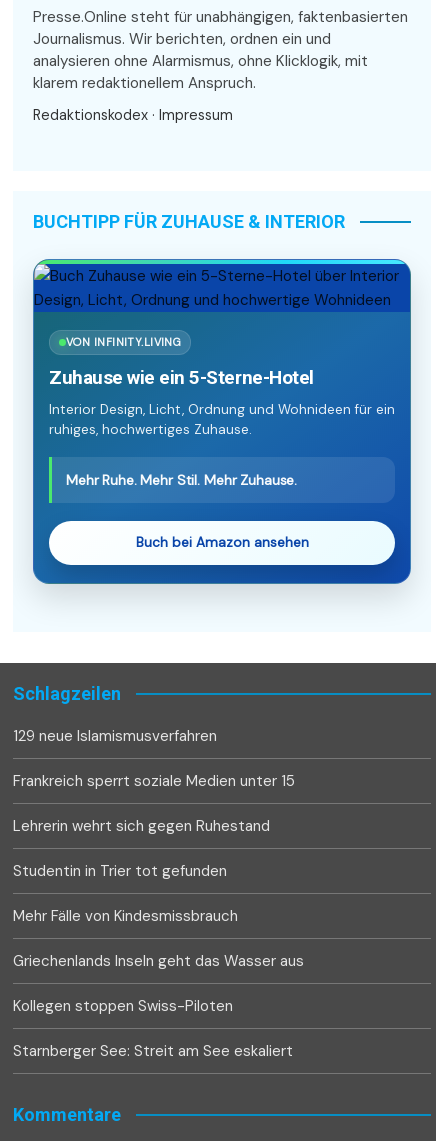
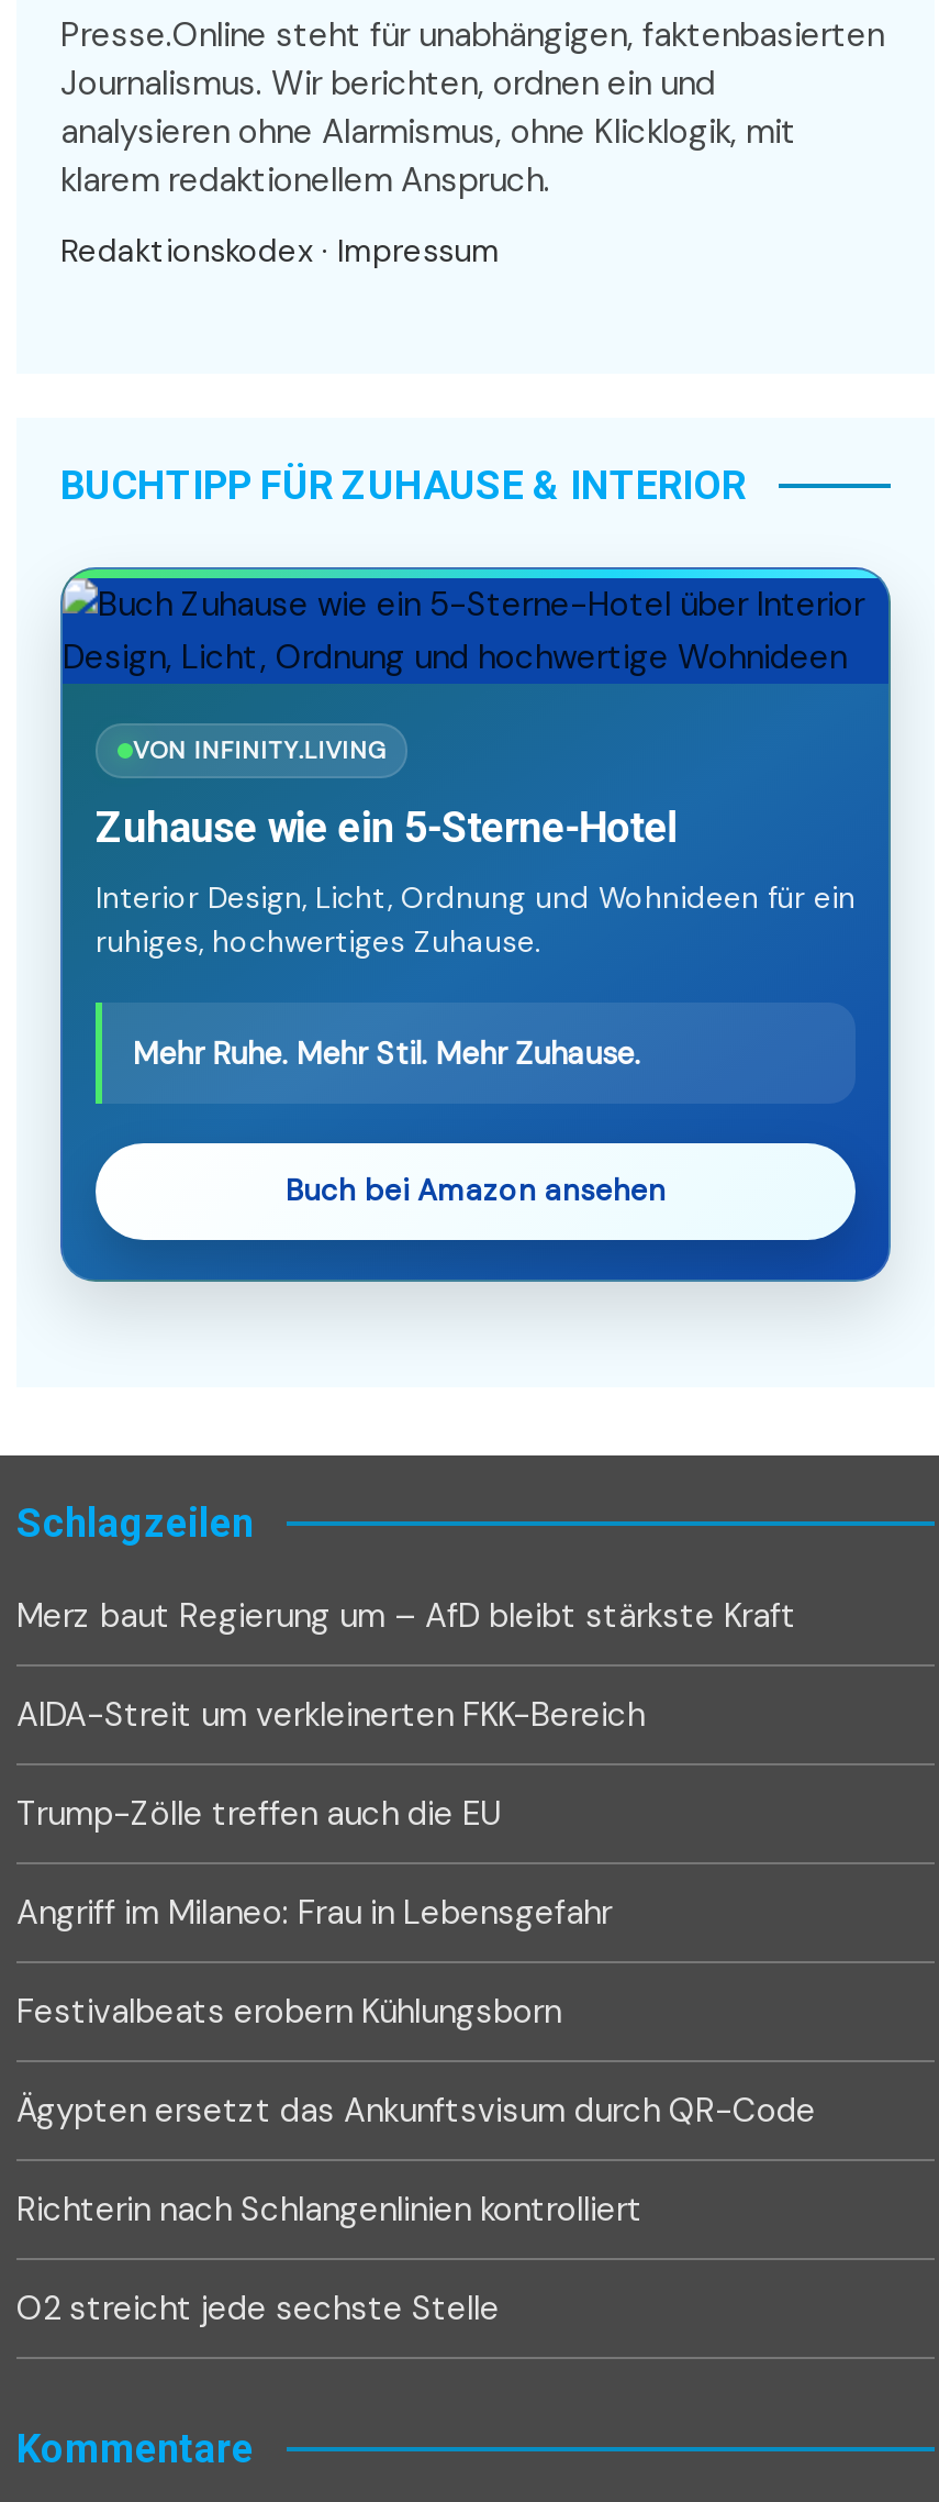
- 129 neue Islamismusverfahren
+ Merz baut Regierung um – AfD bleibt stärkste Kraft

- Frankreich sperrt soziale Medien unter 15
+ AIDA-Streit um verkleinerten FKK-Bereich

- Lehrerin wehrt sich gegen Ruhestand
+ Trump-Zölle treffen auch die EU

- Studentin in Trier tot gefunden
+ Angriff im Milaneo: Frau in Lebensgefahr

- Mehr Fälle von Kindesmissbrauch
+ Festivalbeats erobern Kühlungsborn

- Griechenlands Inseln geht das Wasser aus
+ Ägypten ersetzt das Ankunftsvisum durch QR-Code

- Kollegen stoppen Swiss-Piloten
+ Richterin nach Schlangenlinien kontrolliert

- Starnberger See: Streit am See eskaliert
+ O2 streicht jede sechste Stelle
